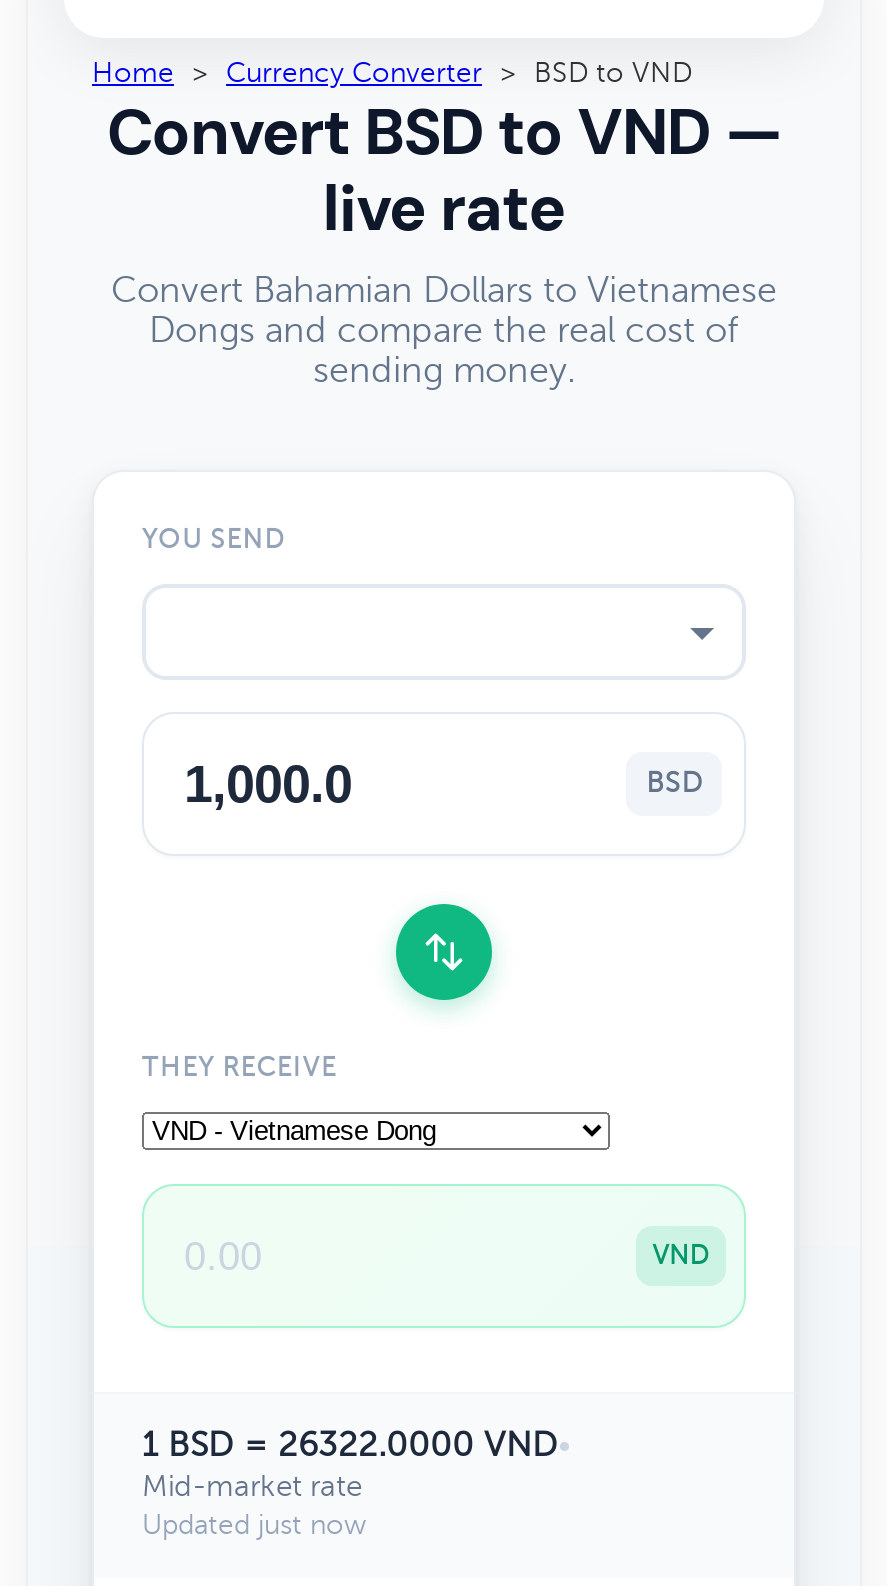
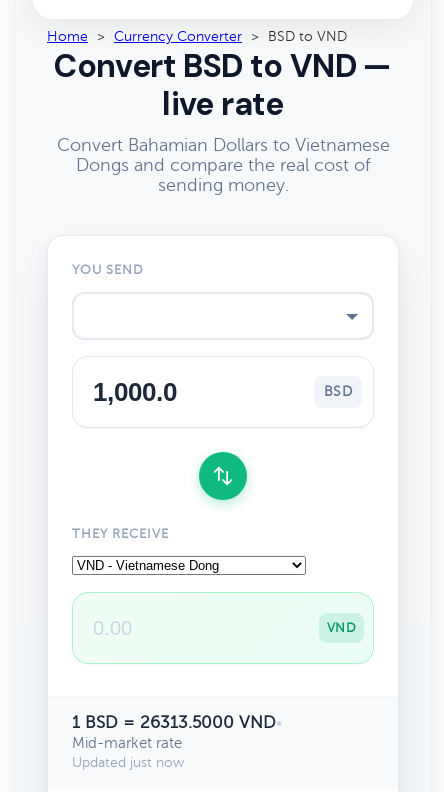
- 1 BSD = 26322.0000 VND •
+ 1 BSD = 26313.5000 VND •
